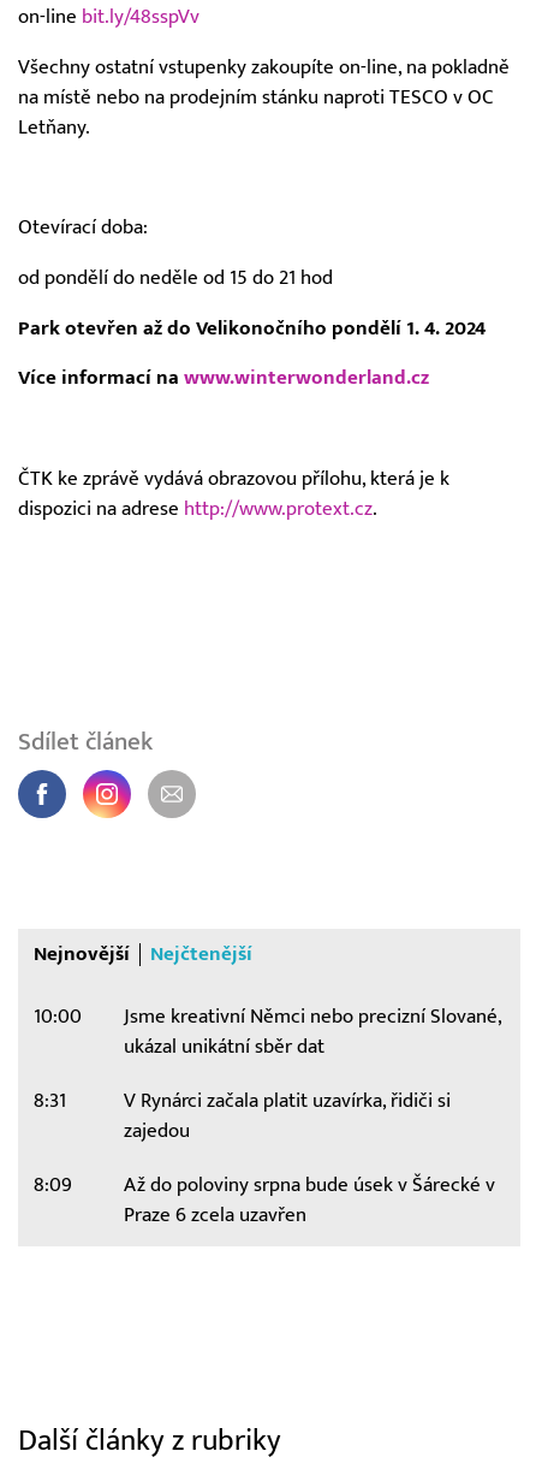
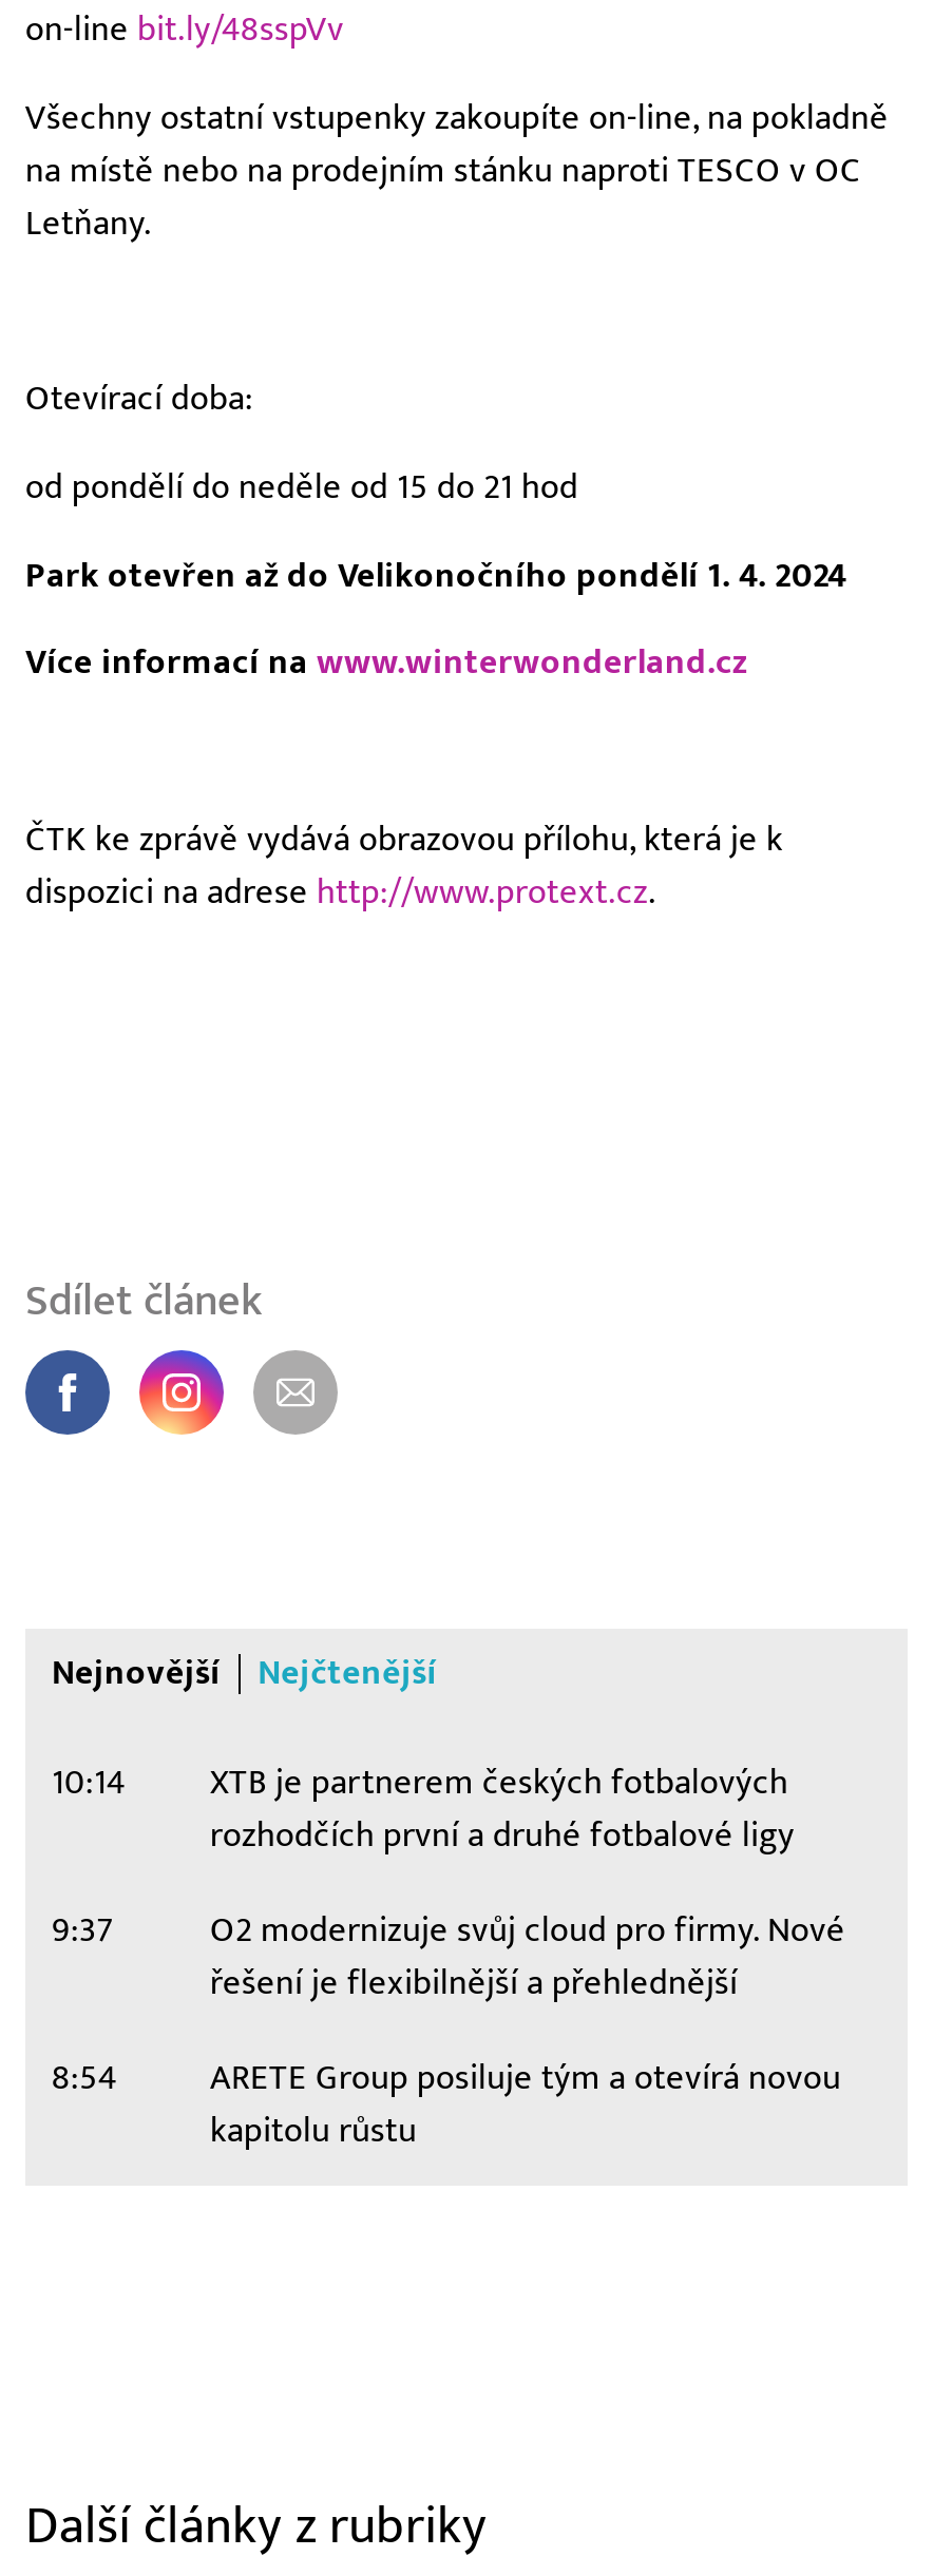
- 10:00
- Jsme kreativní Němci nebo precizní Slované,
- ukázal unikátní sběr dat
+ 10:14
+ XTB je partnerem českých fotbalových
+ rozhodčích první a druhé fotbalové ligy

- 8:31
- V Rynárci začala platit uzavírka, řidiči si
- zajedou
+ 9:37
+ O2 modernizuje svůj cloud pro firmy. Nové
+ řešení je flexibilnější a přehlednější

- 8:09
- Až do poloviny srpna bude úsek v Šárecké v
- Praze 6 zcela uzavřen
+ 8:54
+ ARETE Group posiluje tým a otevírá novou
+ kapitolu růstu
